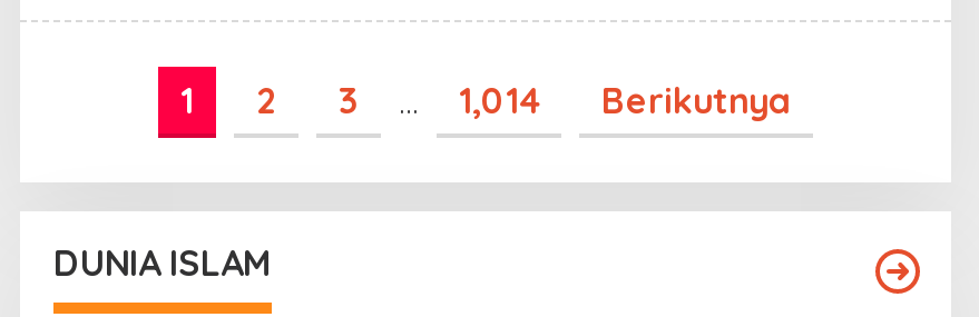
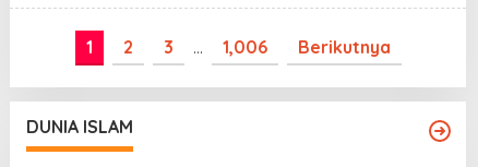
- 1,014
+ 1,006
